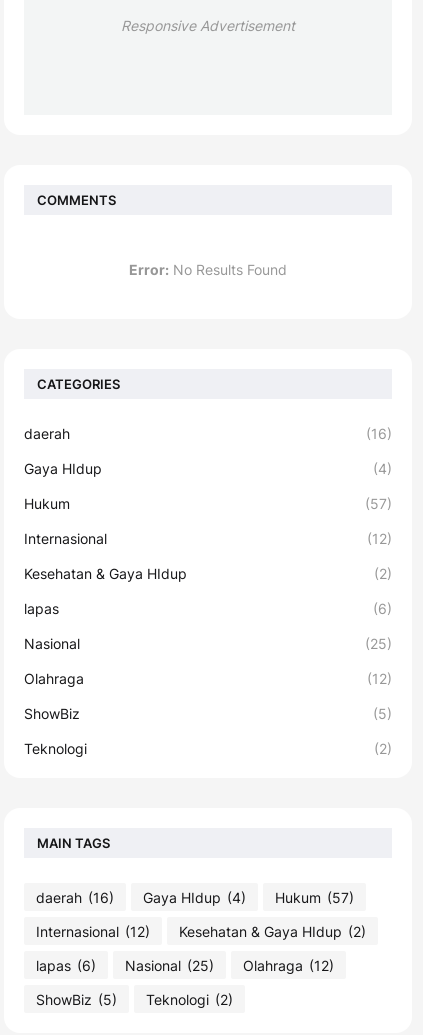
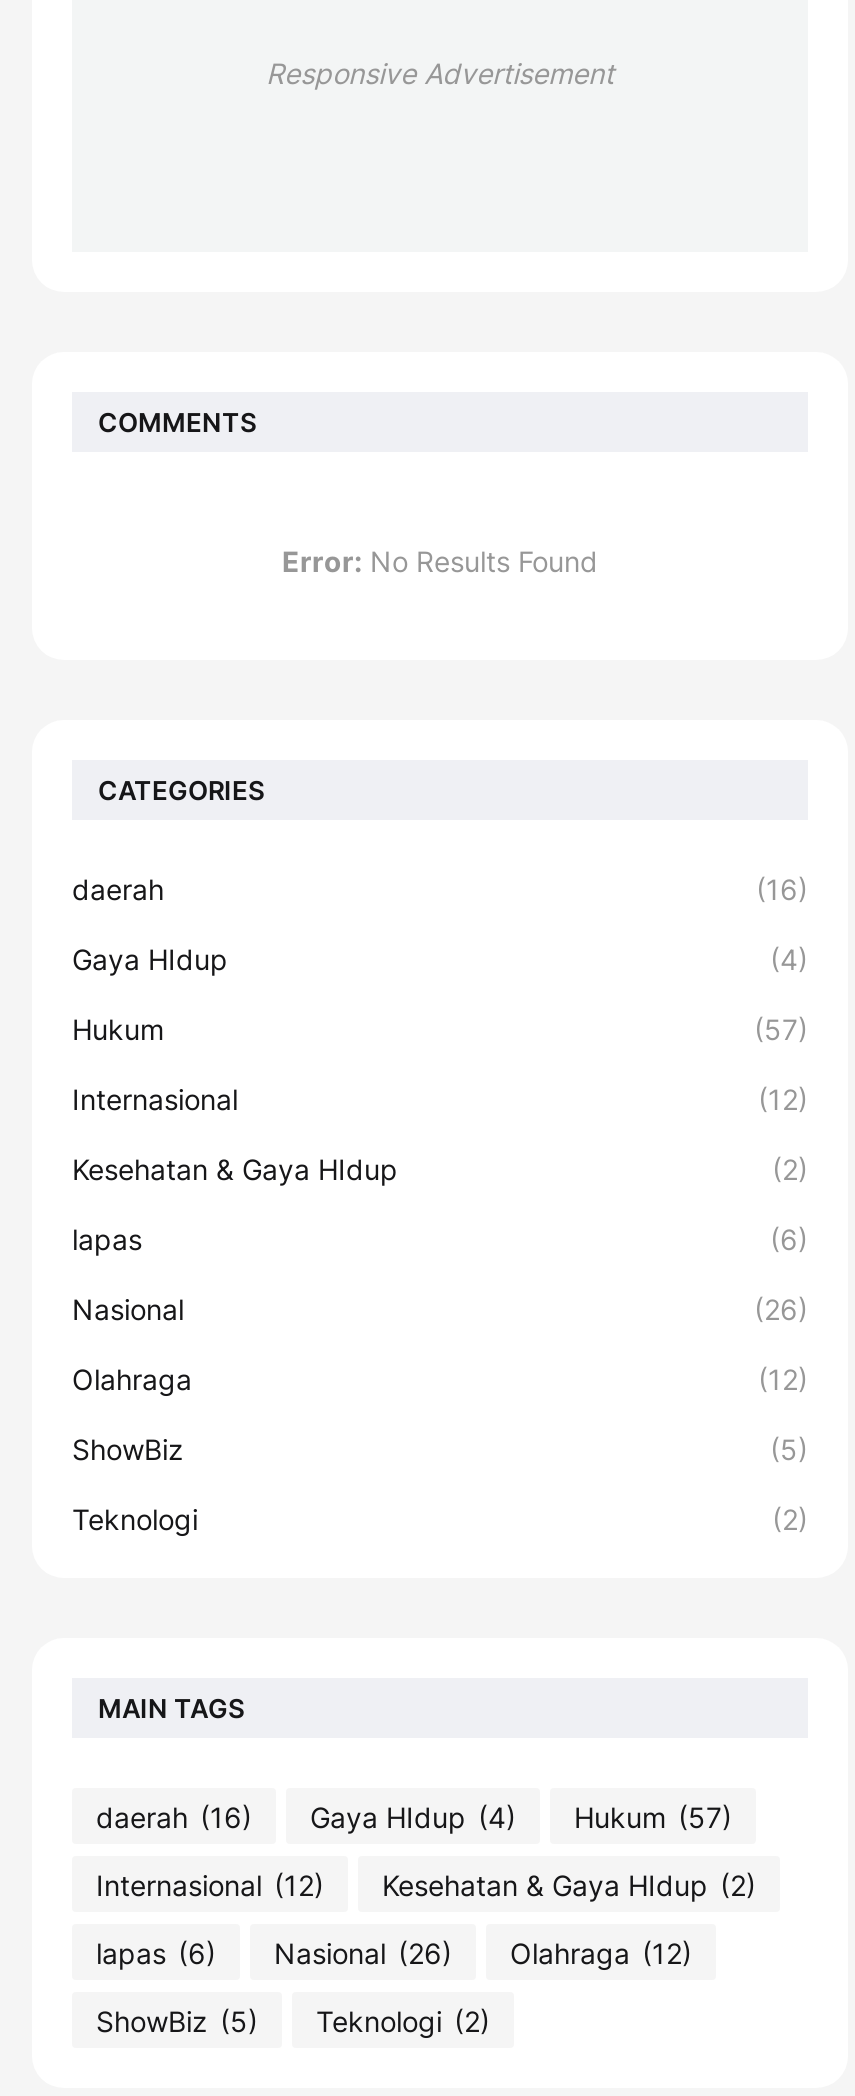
- (25)
+ (26)

- lapas (6) Nasional (25) Olahraga (12)
+ lapas (6) Nasional (26) Olahraga (12)
